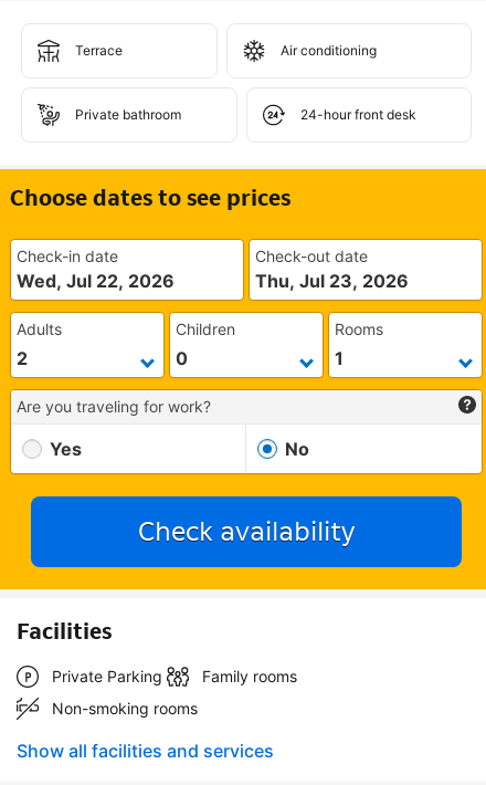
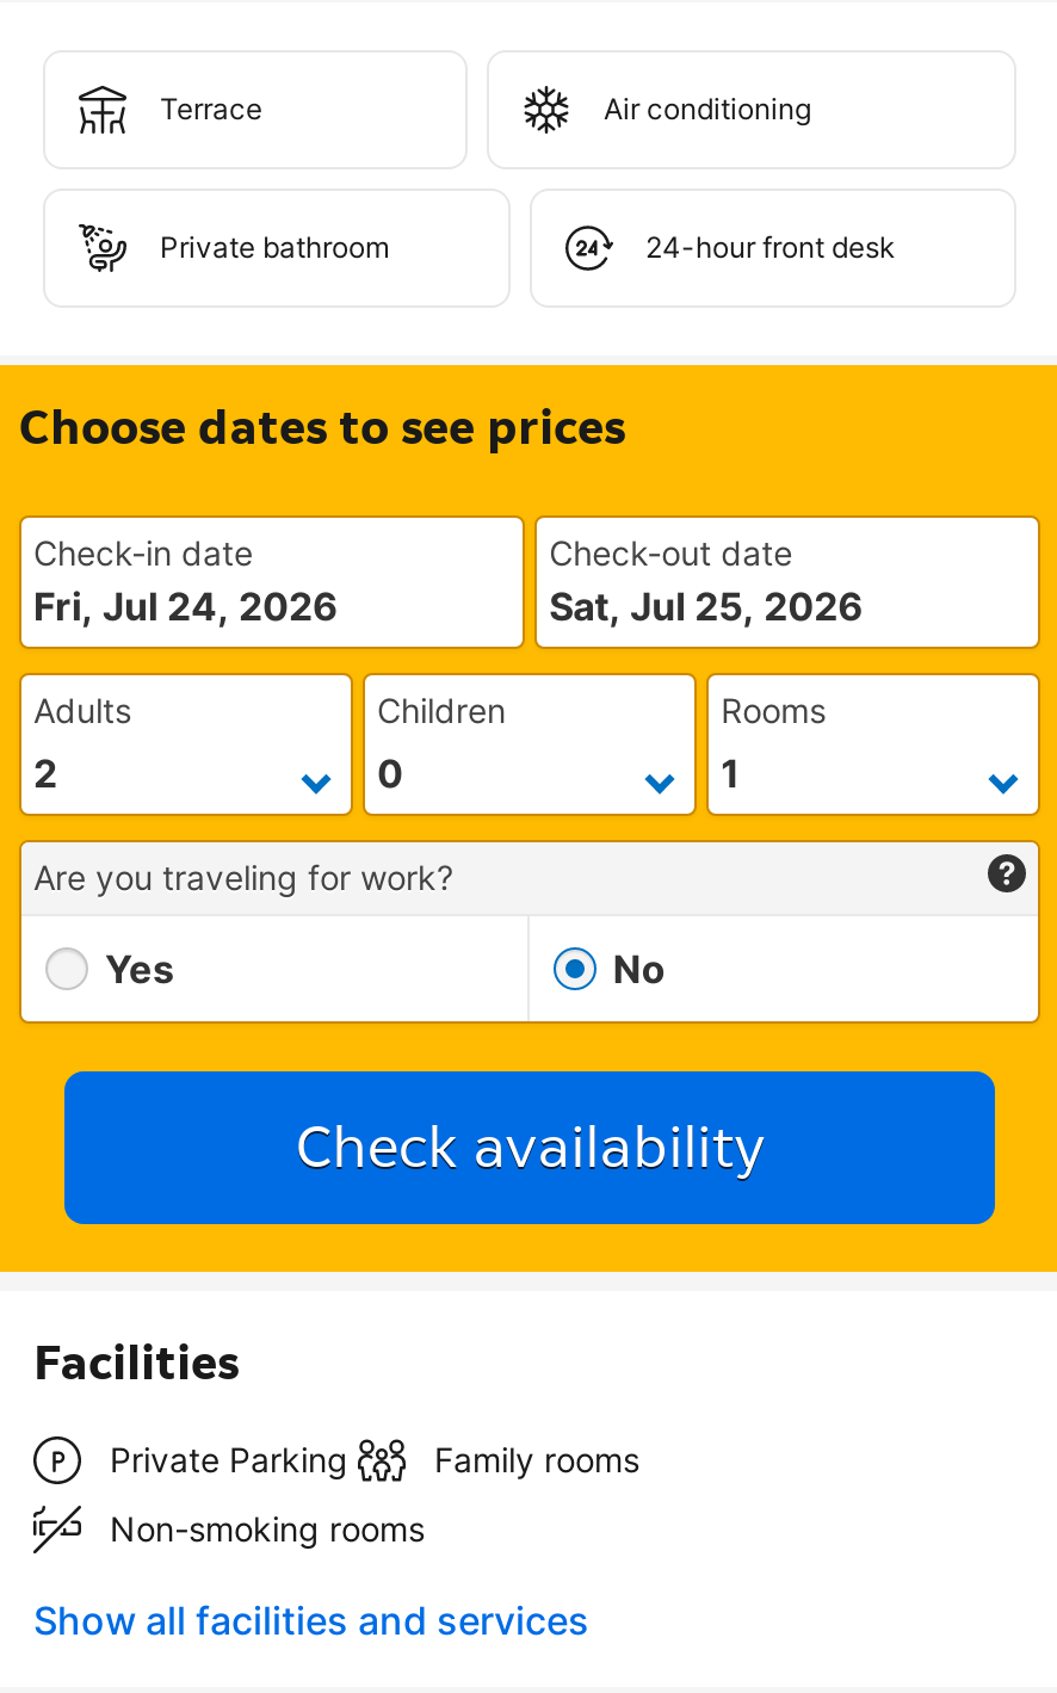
- Wed, Jul 22, 2026
+ Fri, Jul 24, 2026

- Thu, Jul 23, 2026
+ Sat, Jul 25, 2026
